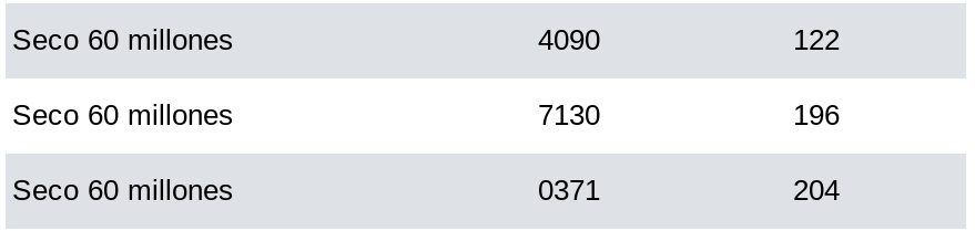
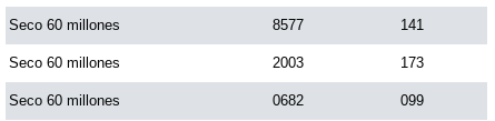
- 4090
+ 8577

- 122
+ 141

- 7130
+ 2003

- 196
+ 173

- 0371
+ 0682

- 204
+ 099
